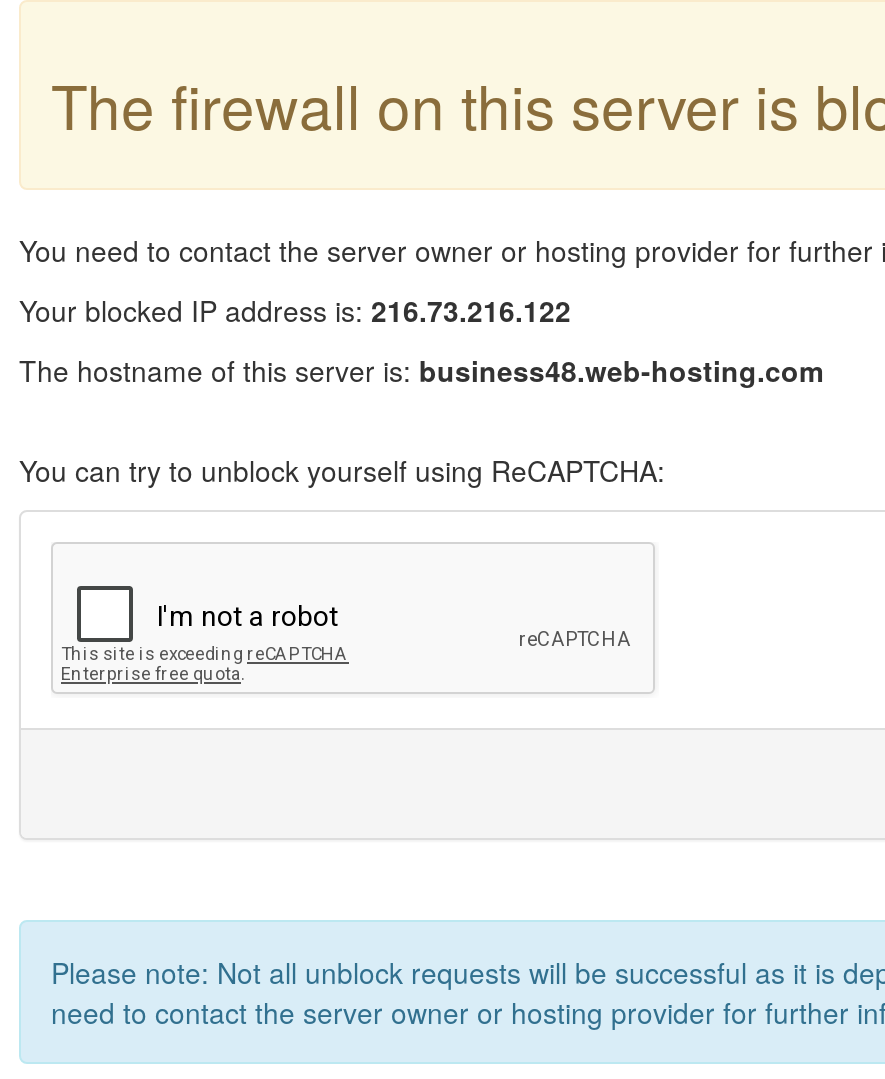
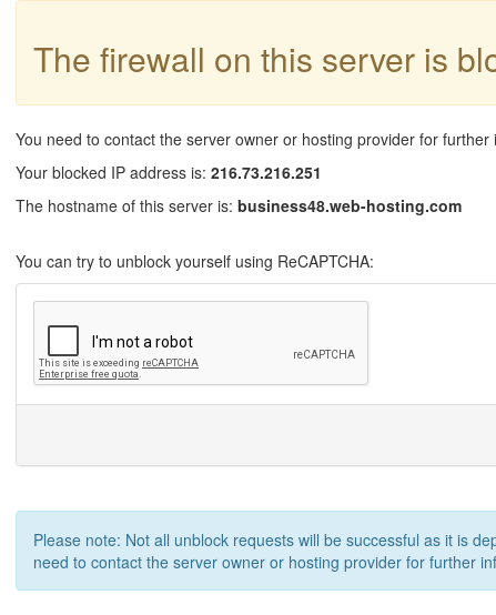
- Your blocked IP address is: 216.73.216.122
+ Your blocked IP address is: 216.73.216.251
